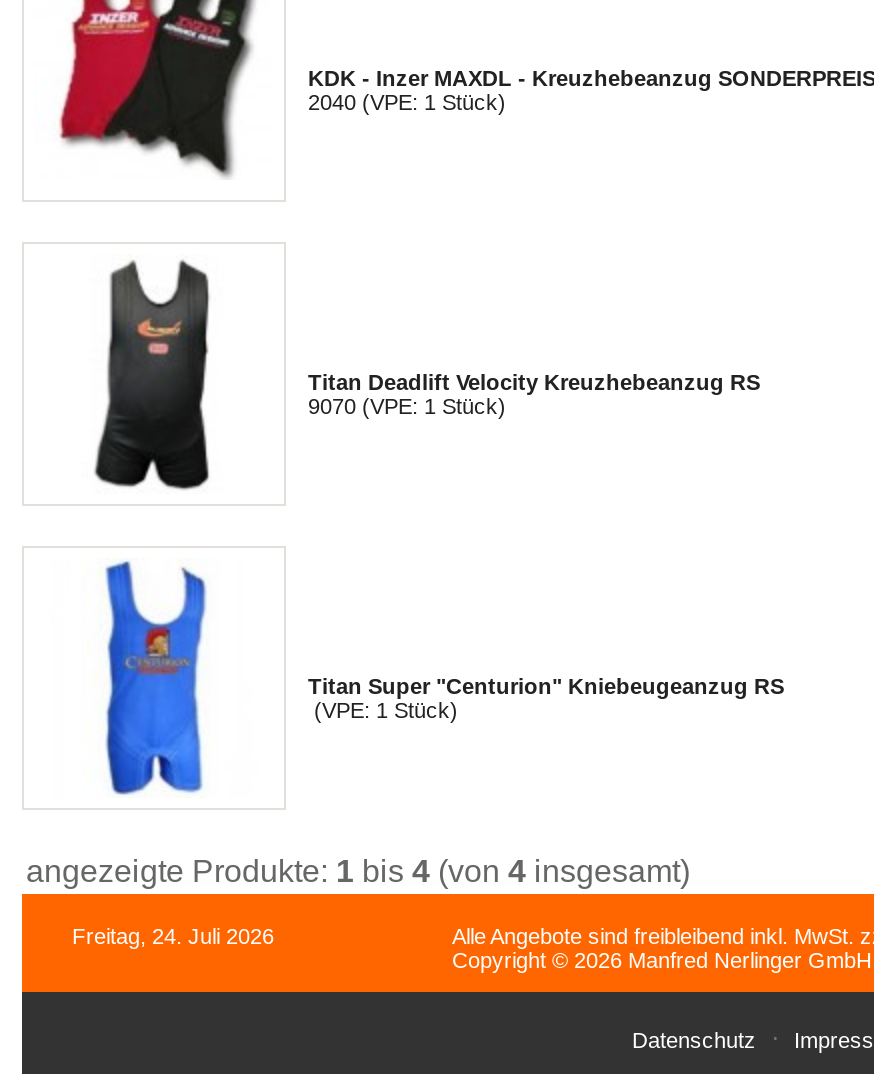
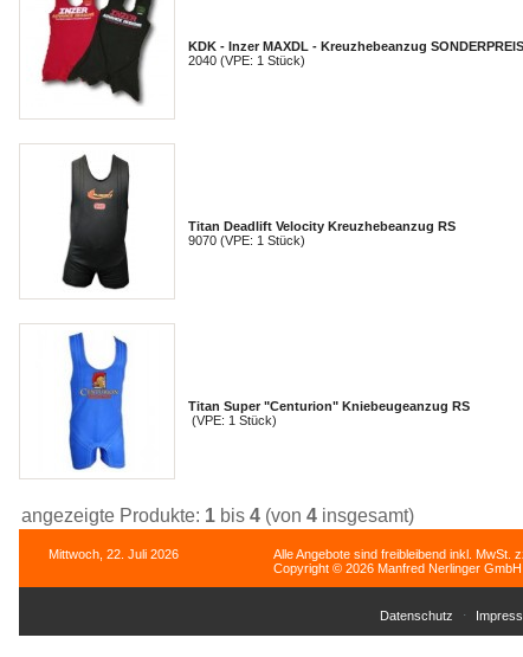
- Freitag, 24. Juli 2026
+ Mittwoch, 22. Juli 2026
